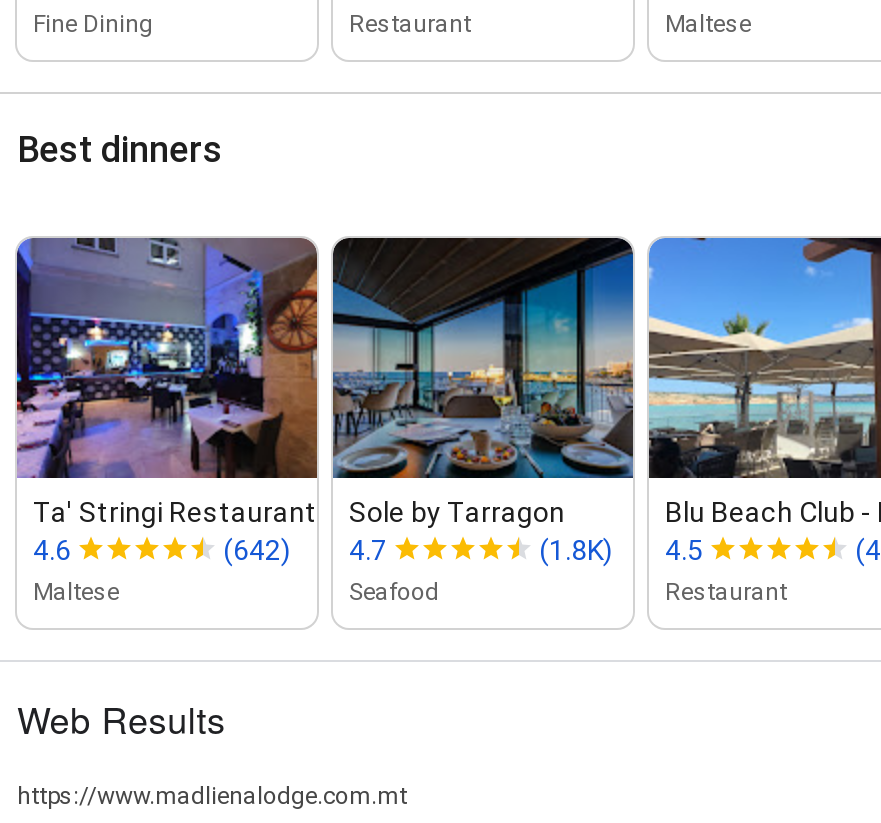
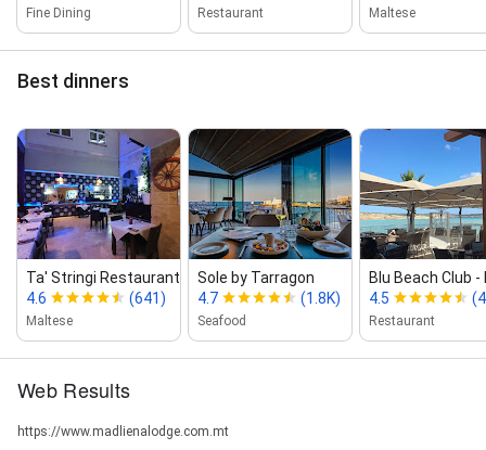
- (642) 4.7
+ (641) 4.7
